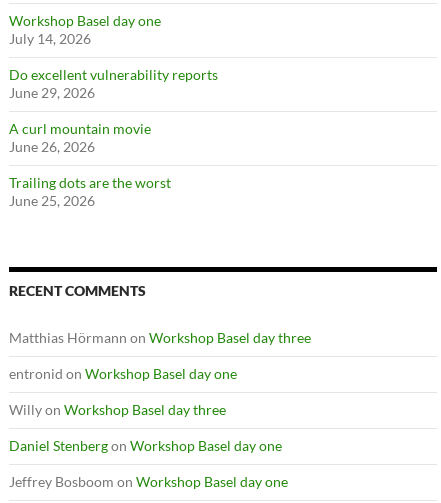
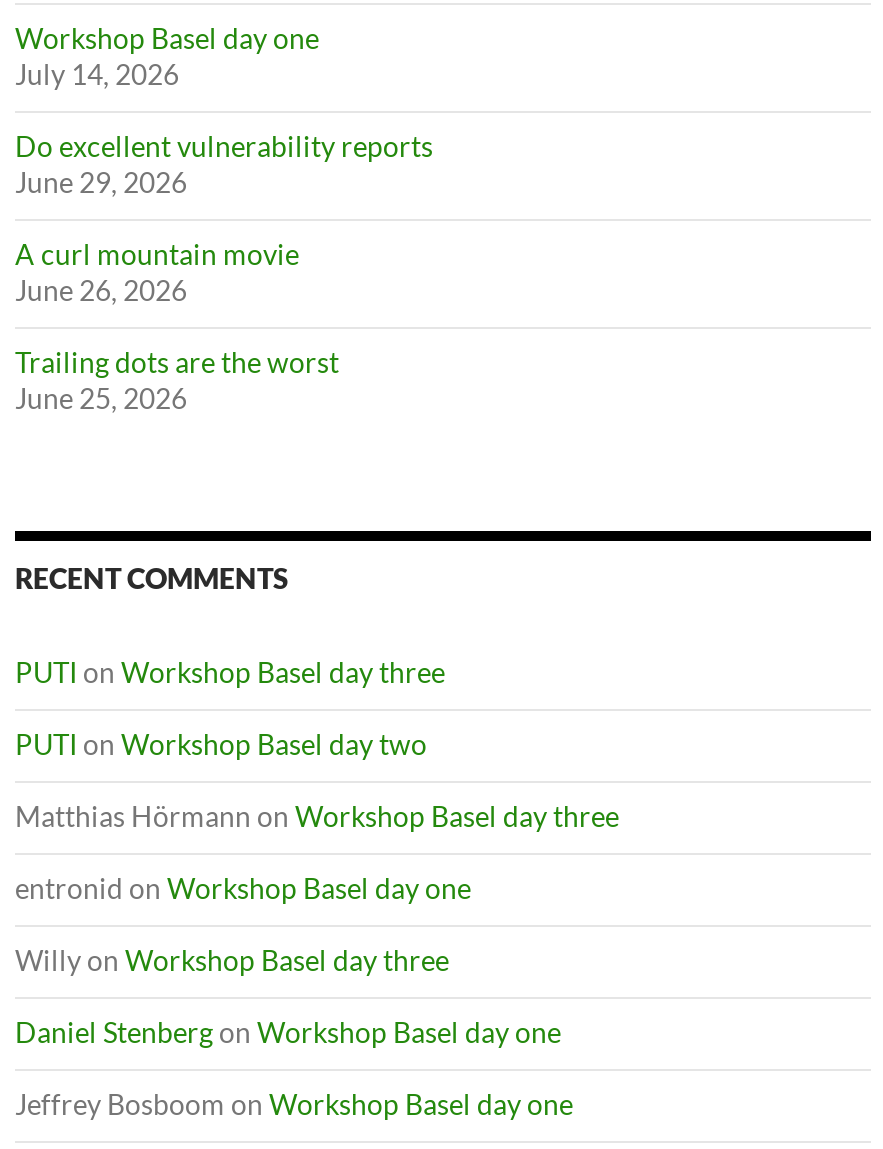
+ PUTI on Workshop Basel day three
+ PUTI on Workshop Basel day two
